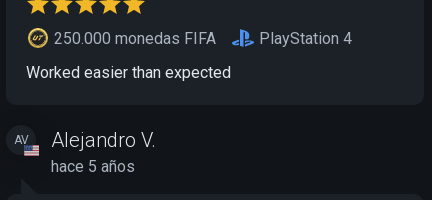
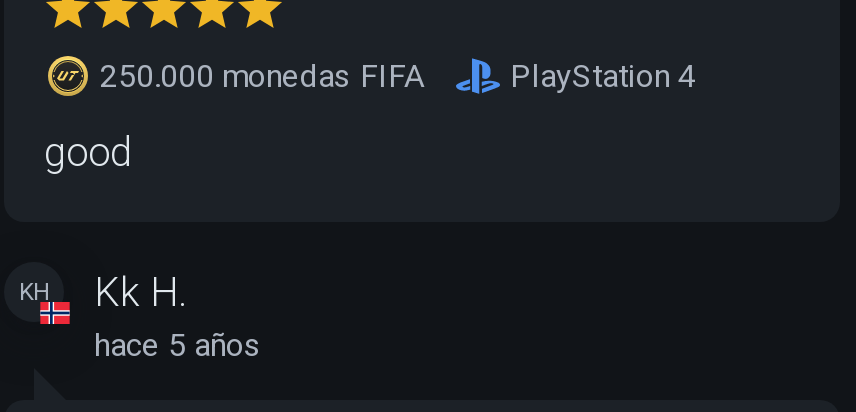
- Worked easier than expected
+ good

- AV
- Alejandro V.
+ KH
+ Kk H.
